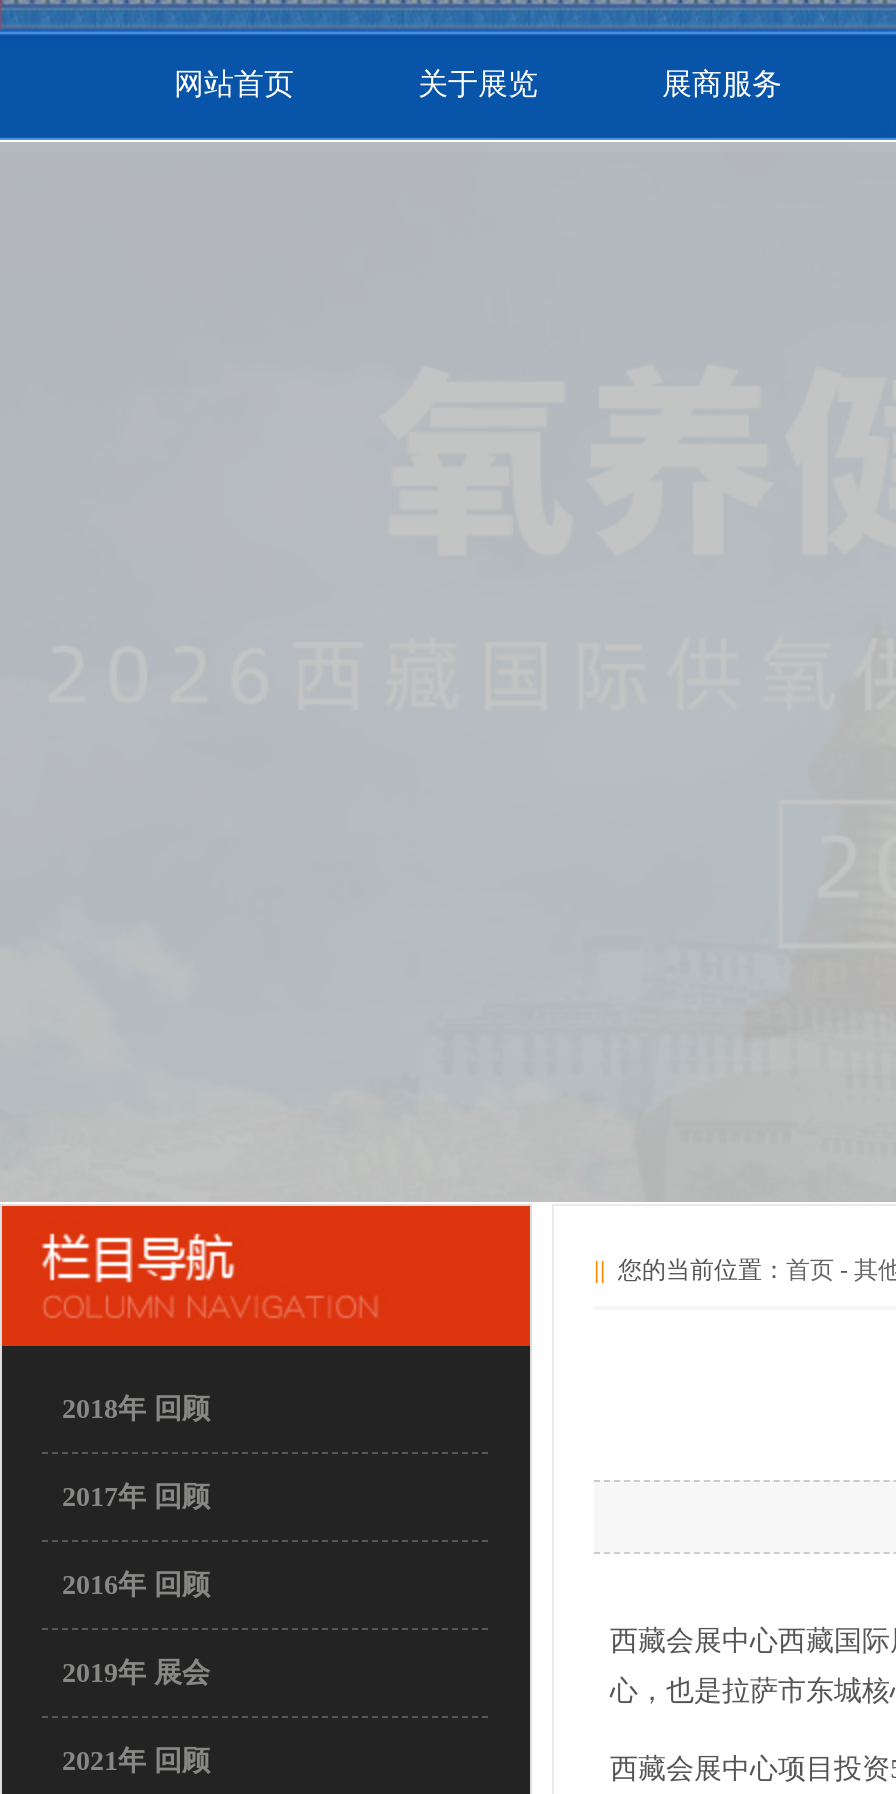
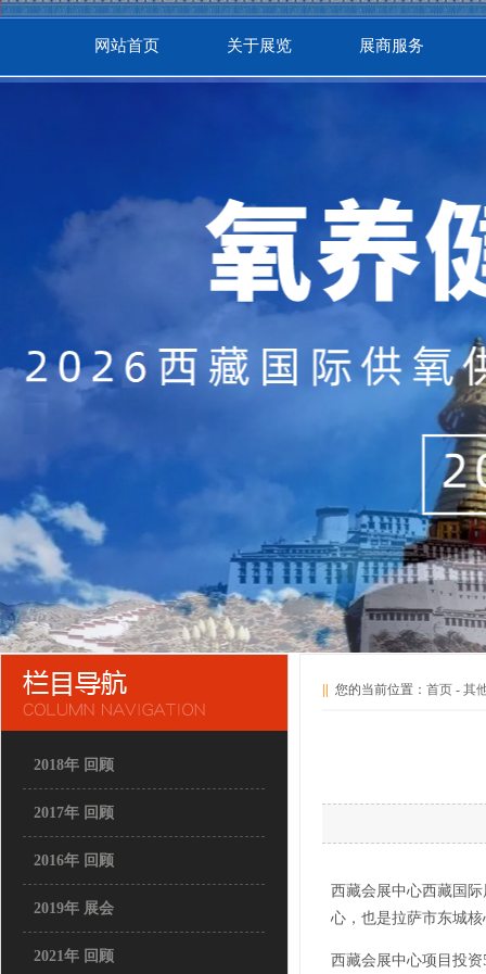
+ [image]
